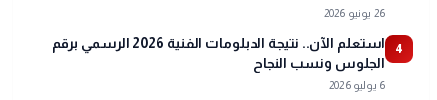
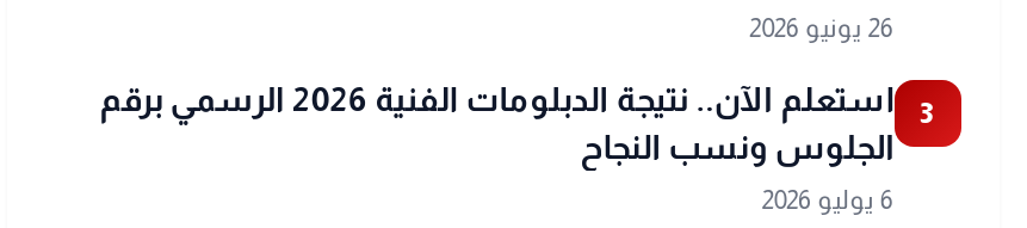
- 4
+ 3
